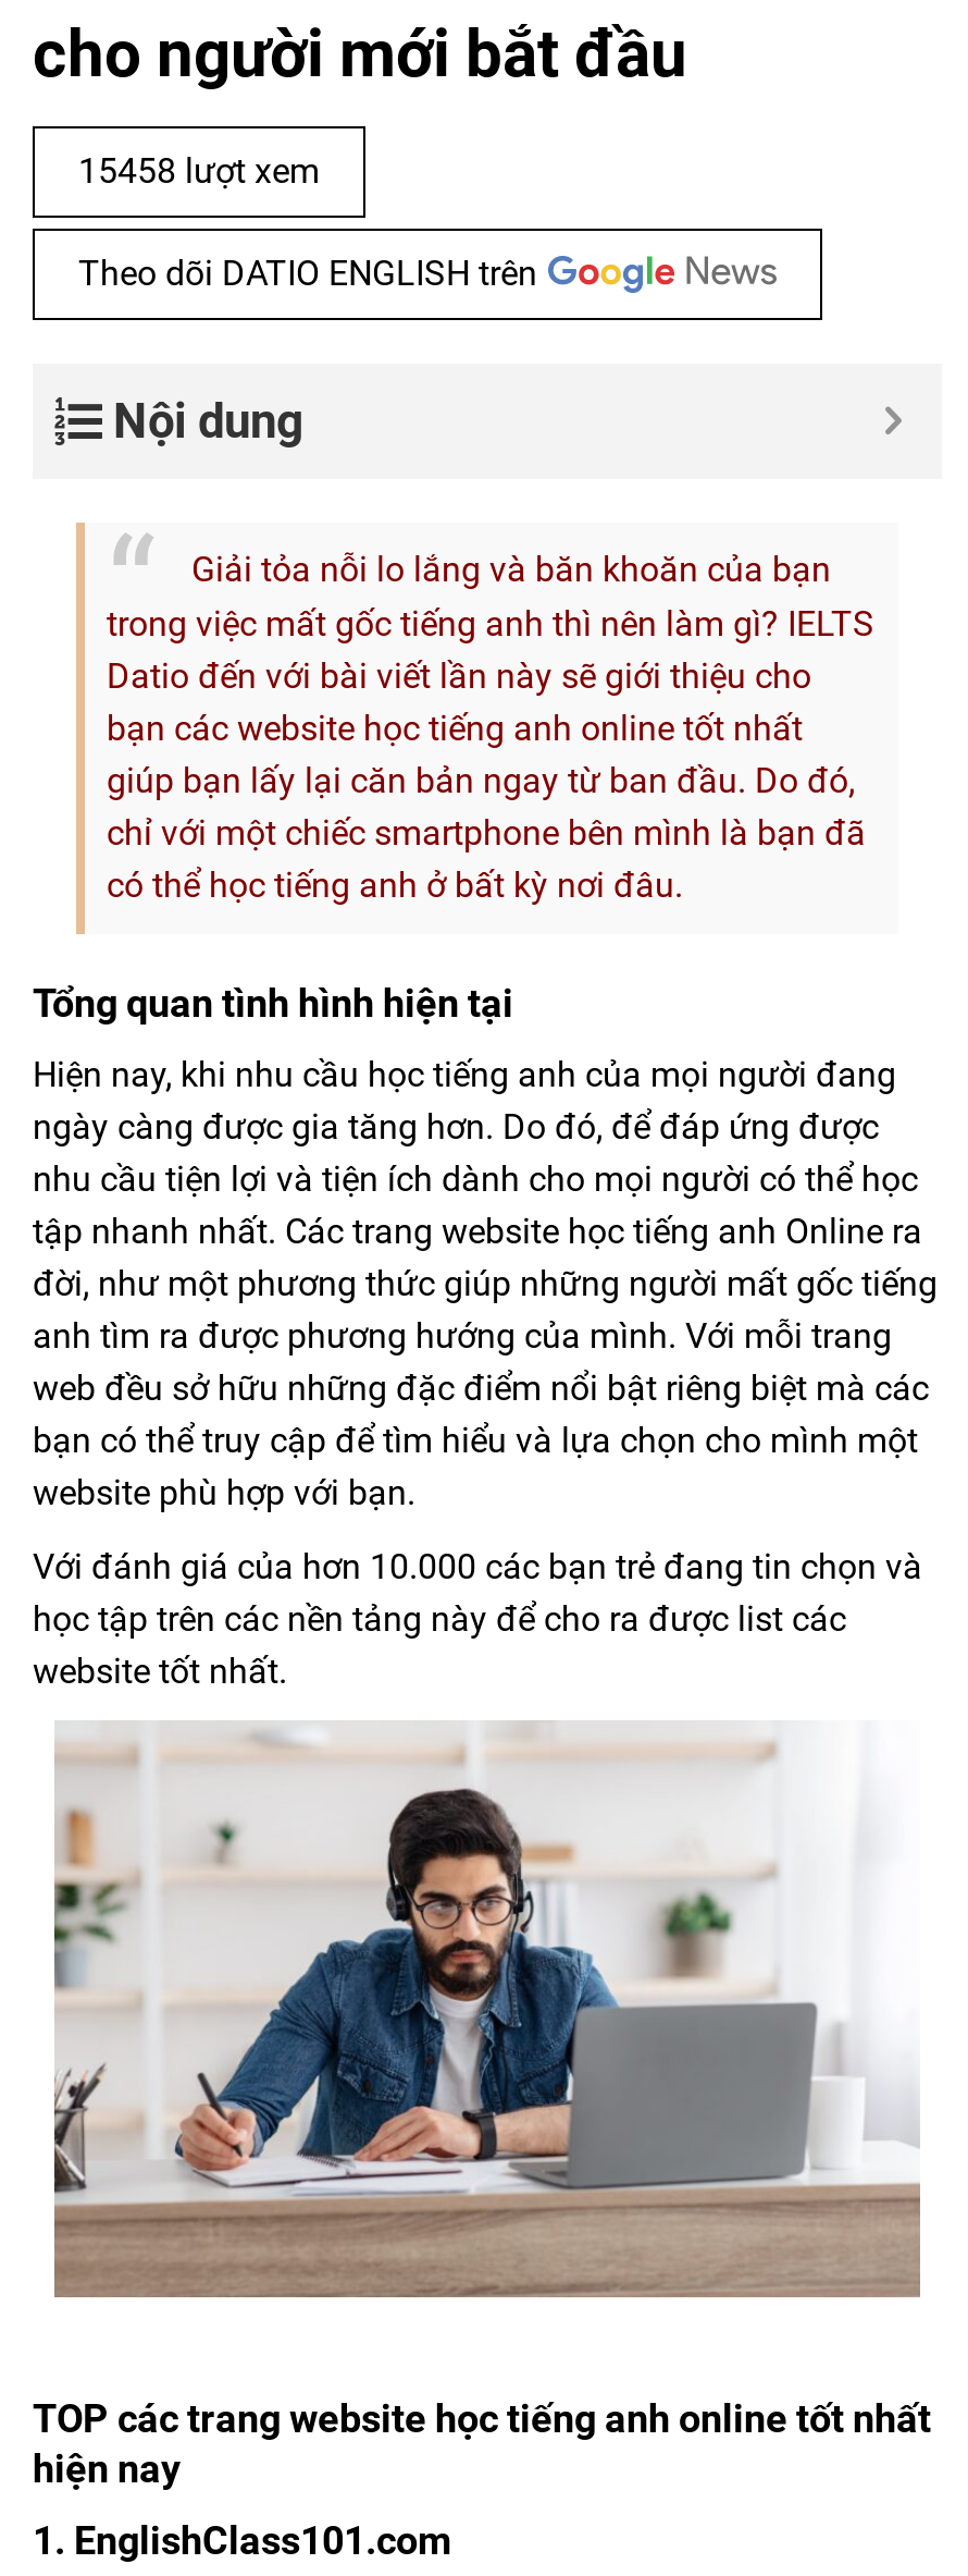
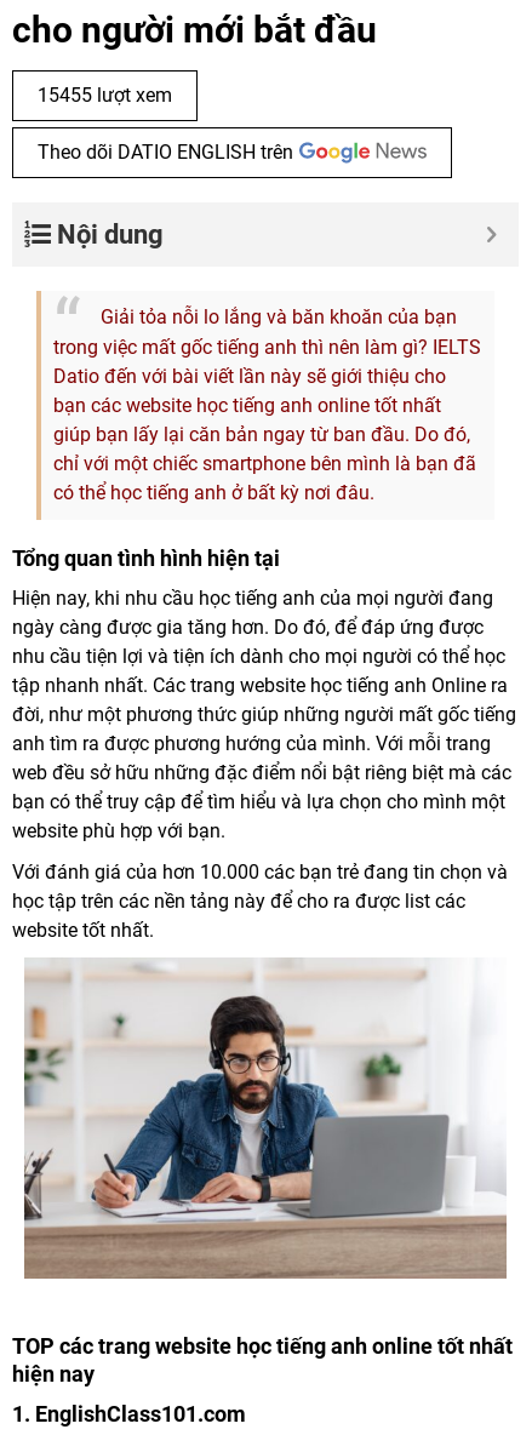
- 15458 lượt xem
+ 15455 lượt xem
